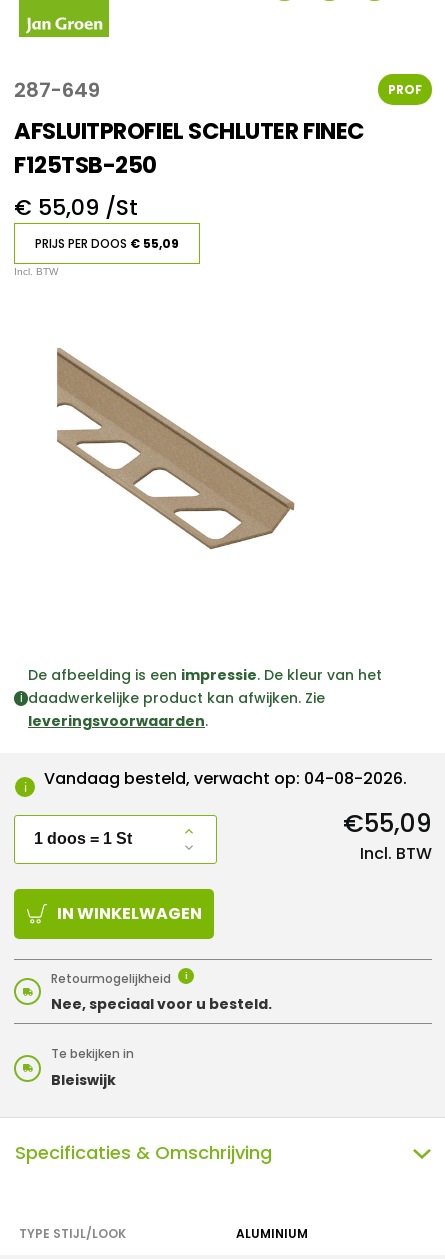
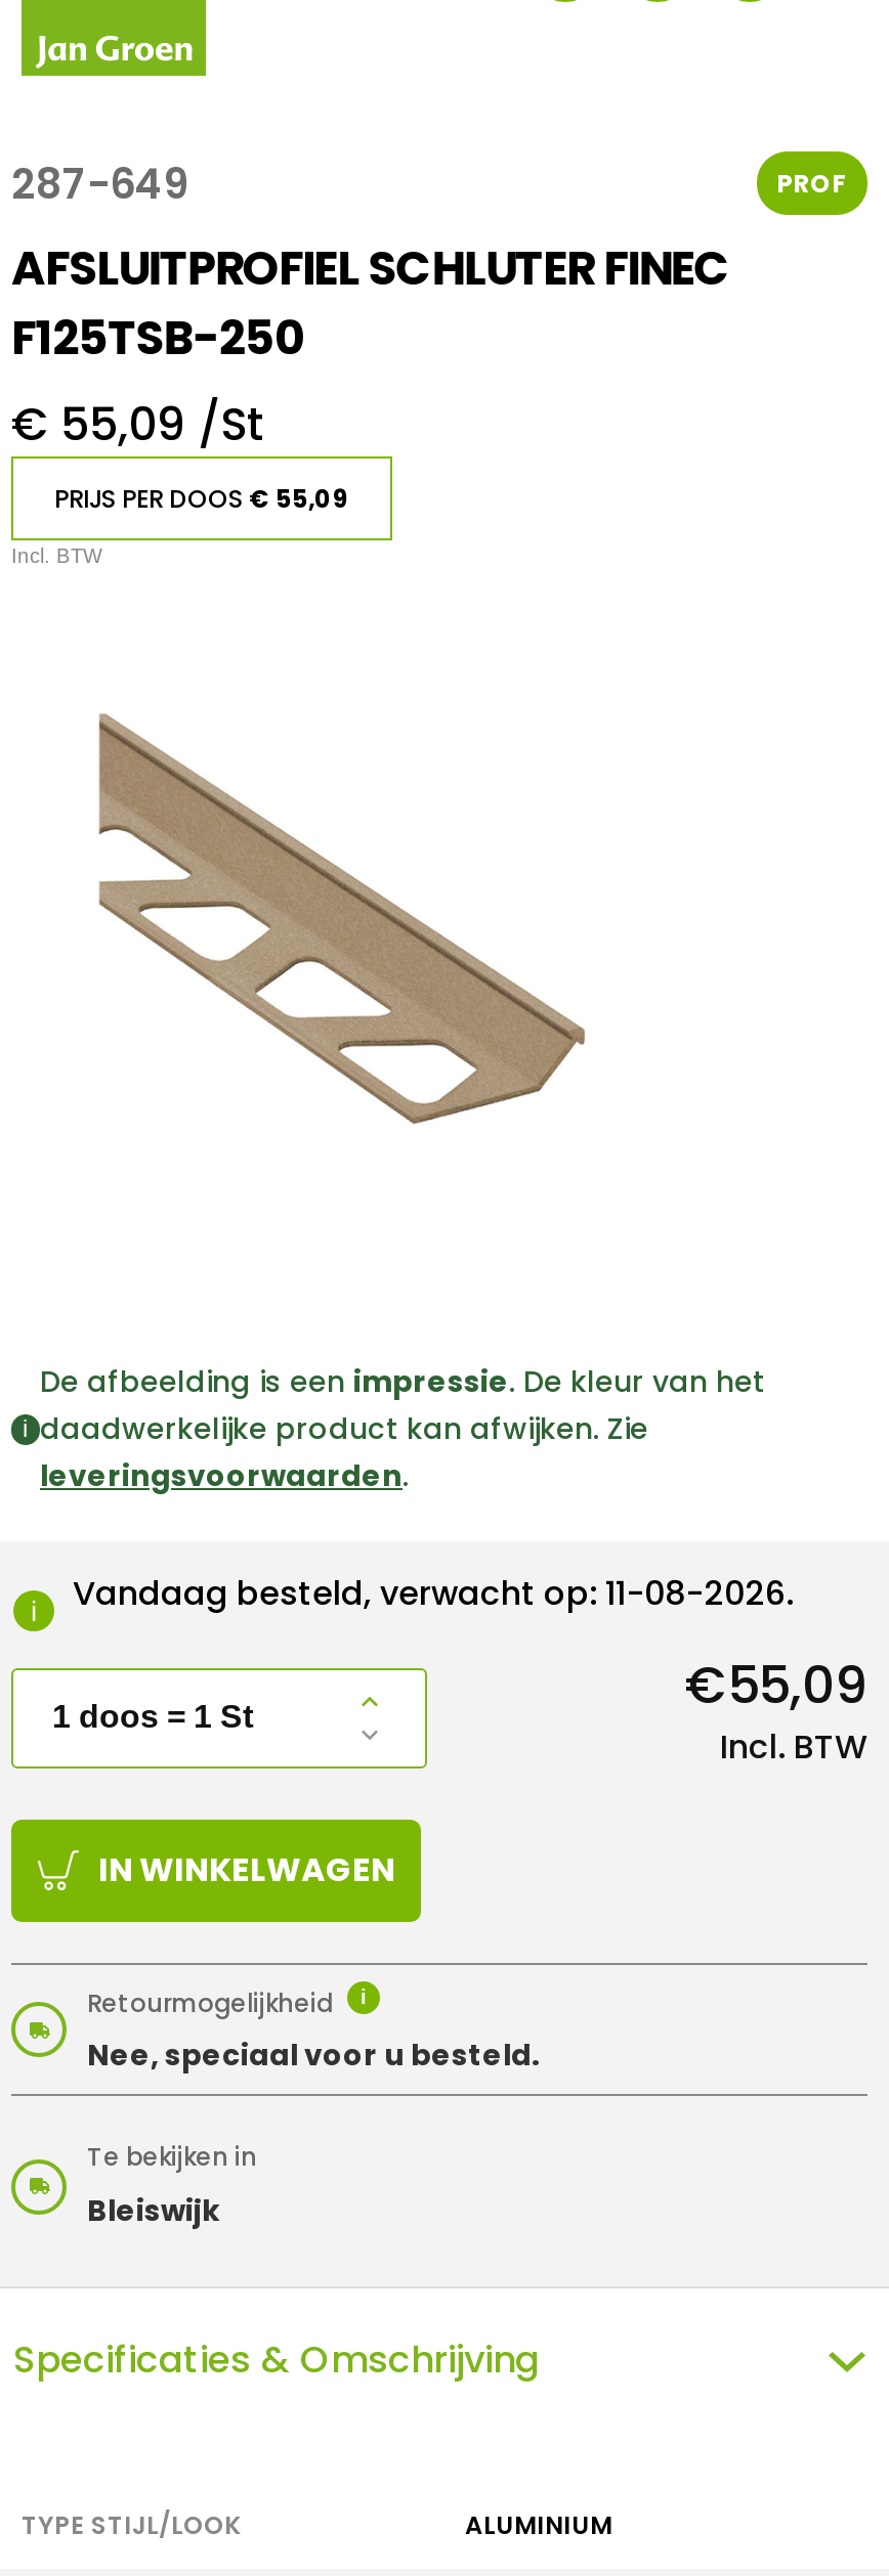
- Vandaag besteld, verwacht op: 04-08-2026.
+ Vandaag besteld, verwacht op: 11-08-2026.
